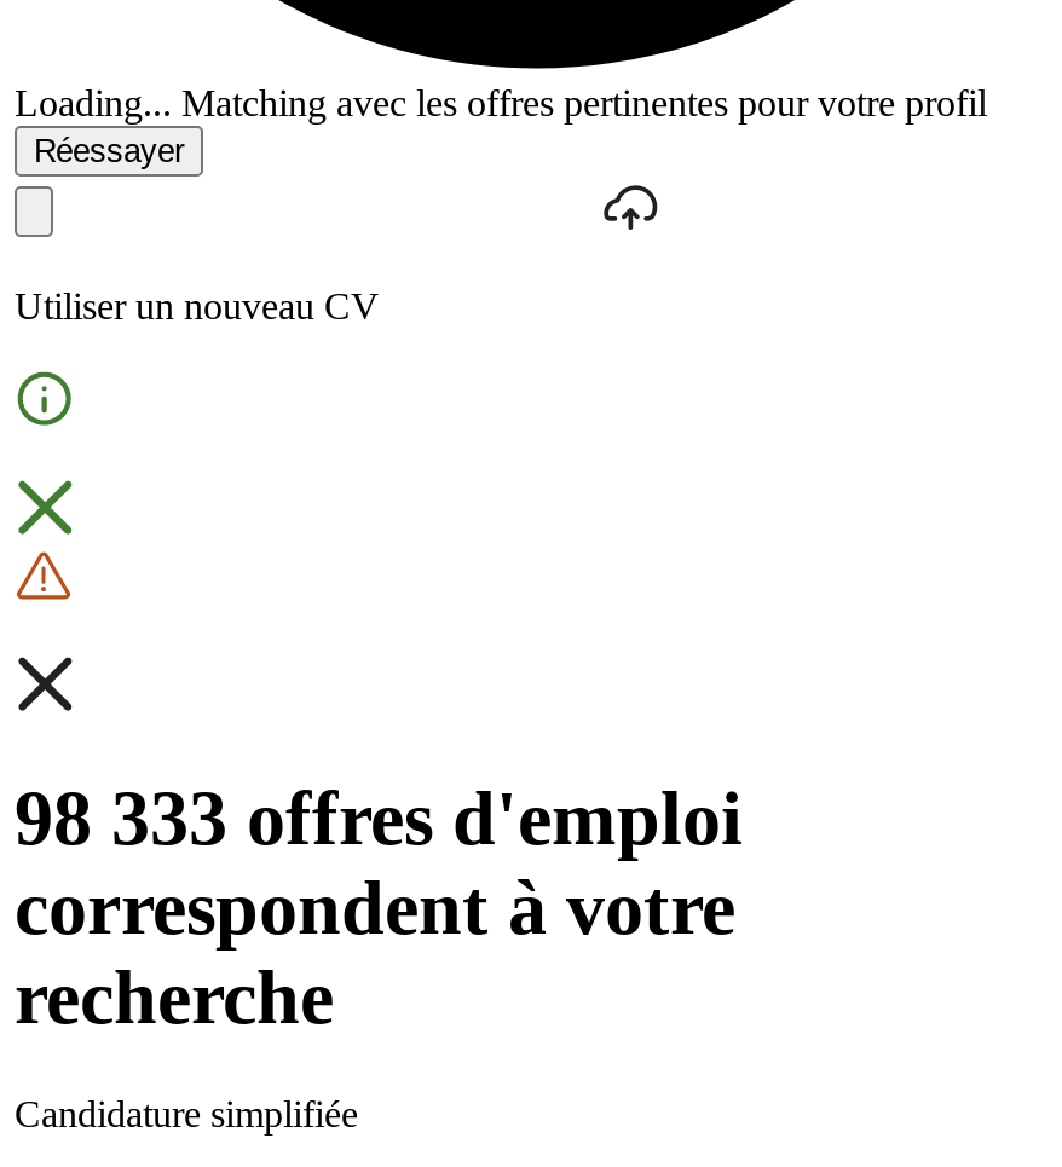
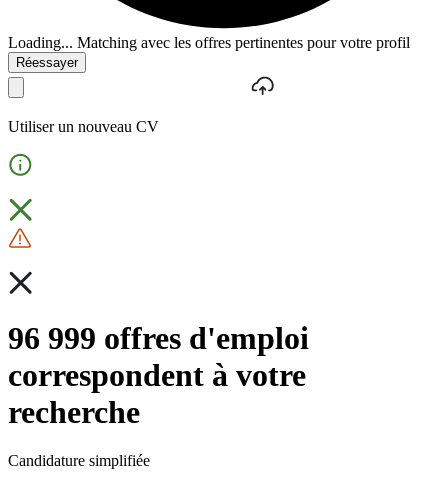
- 98 333 offres d'emploi
+ 96 999 offres d'emploi
